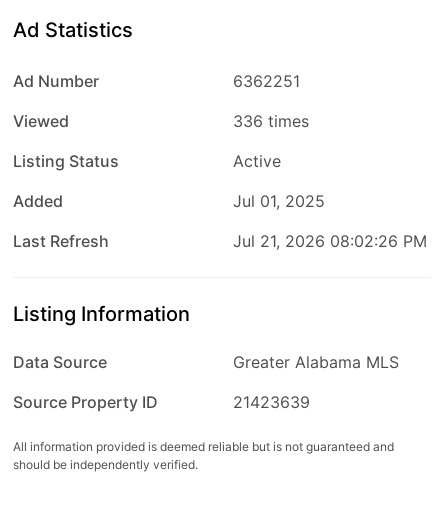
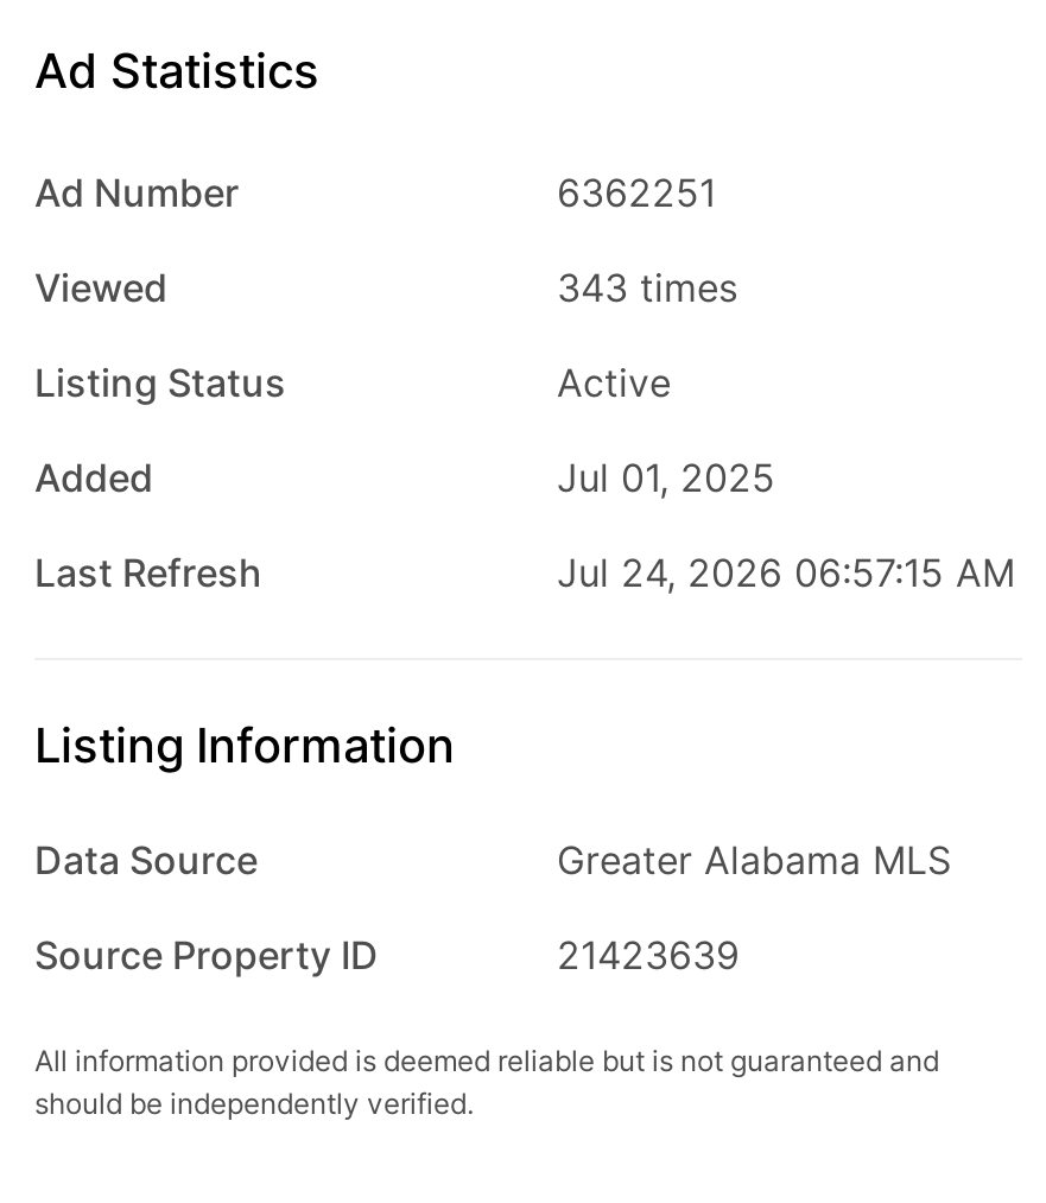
- 336 times
+ 343 times

- Jul 21, 2026 08:02:26 PM
+ Jul 24, 2026 06:57:15 AM
